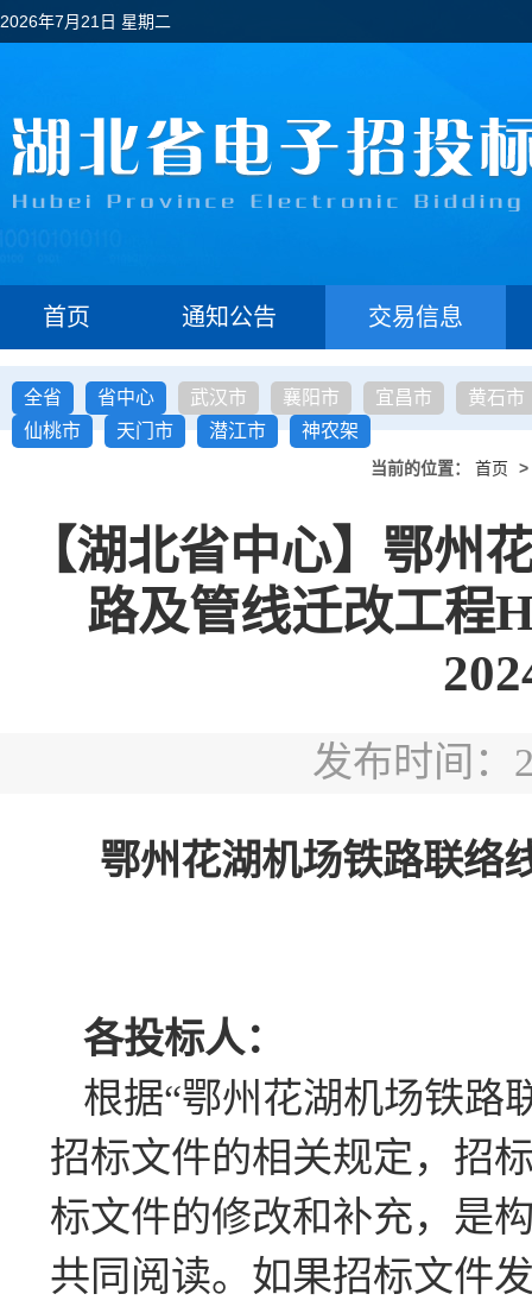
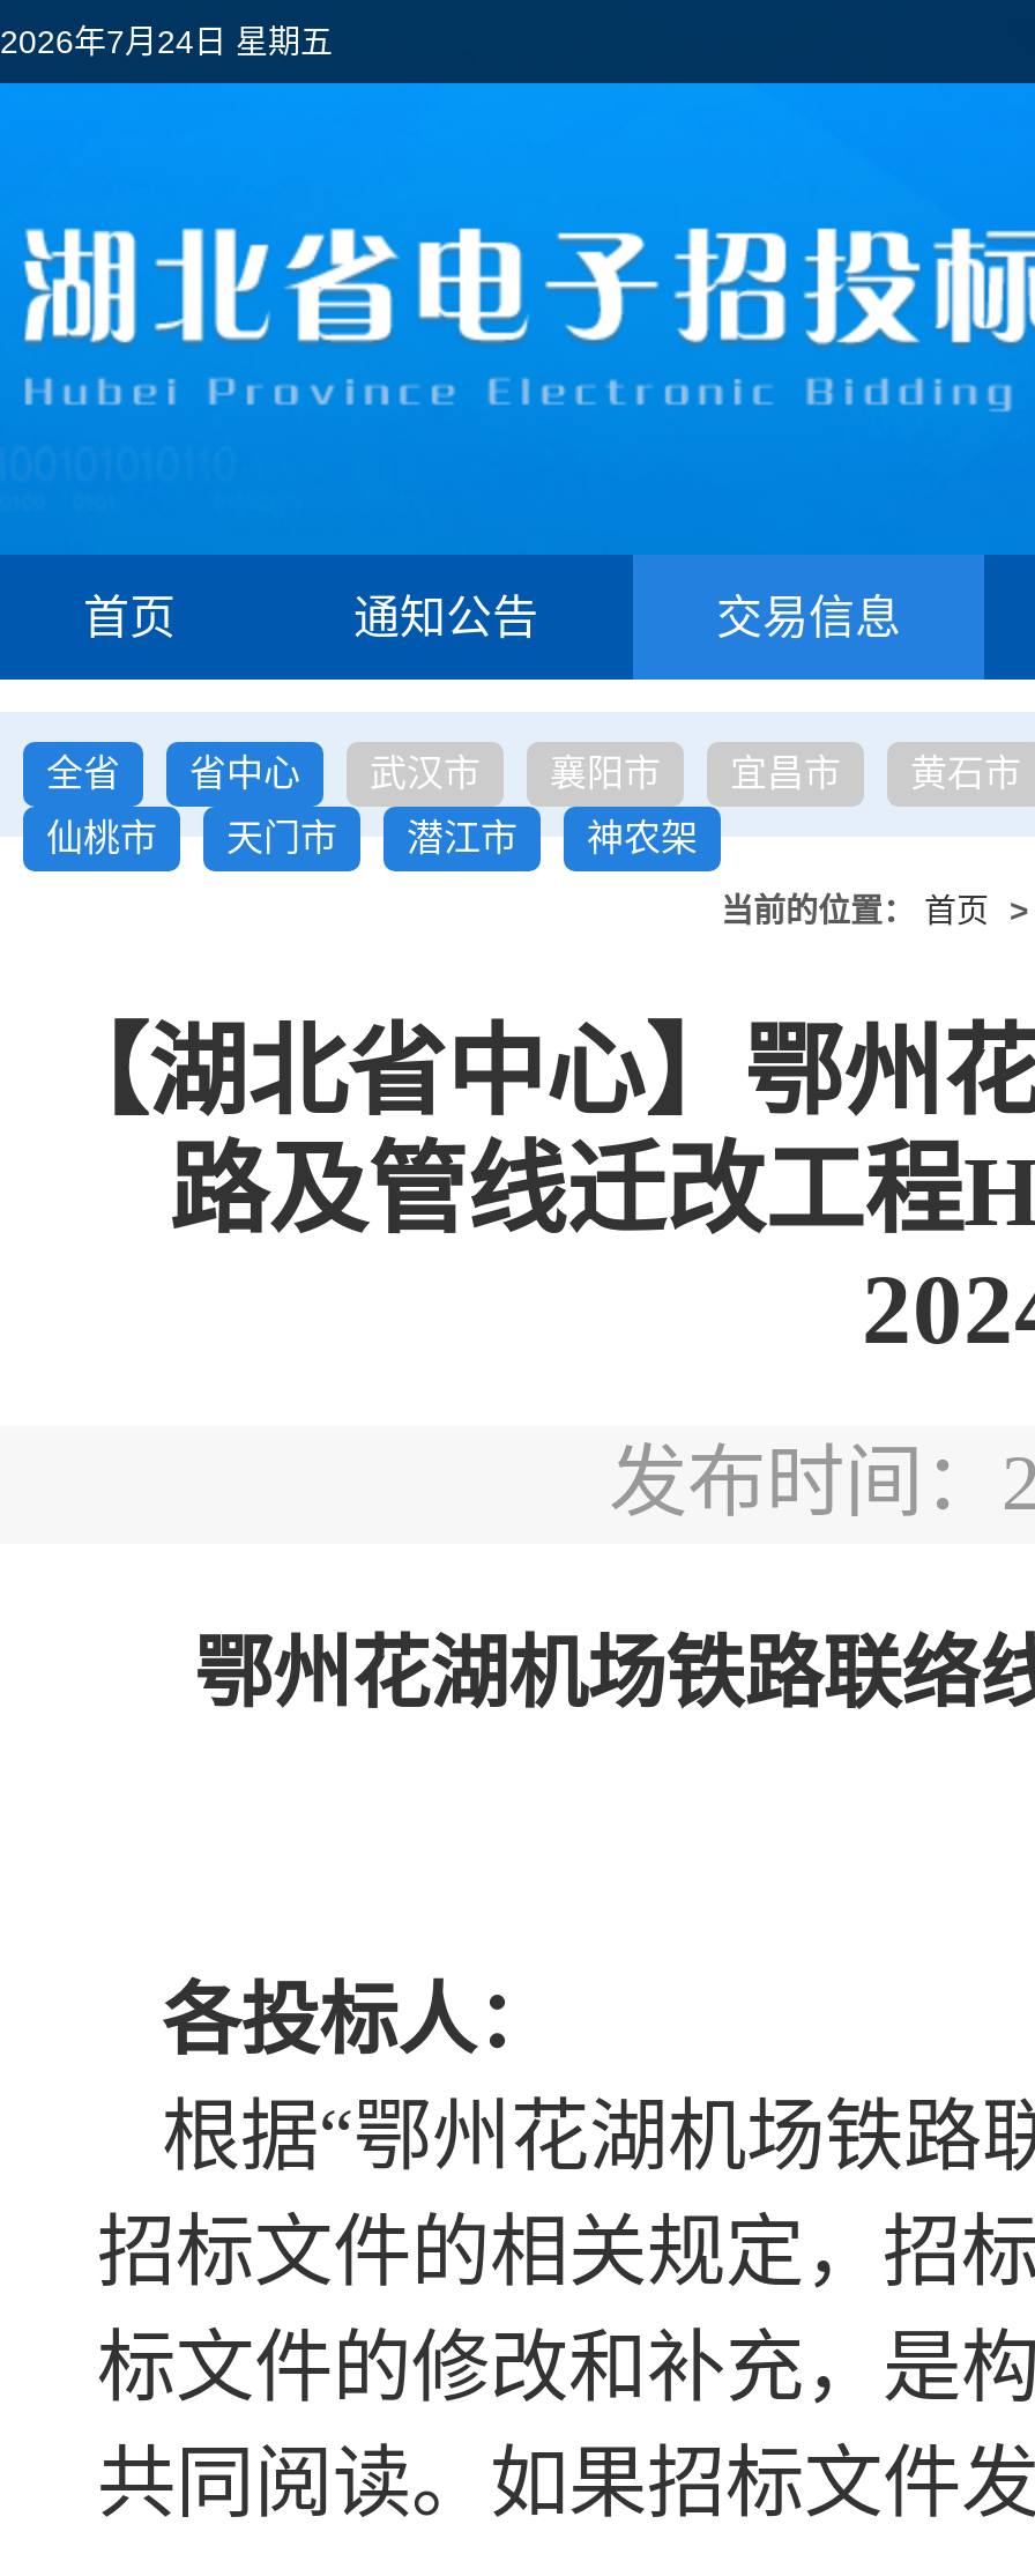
- 2026年7月21日 星期二
+ 2026年7月24日 星期五
